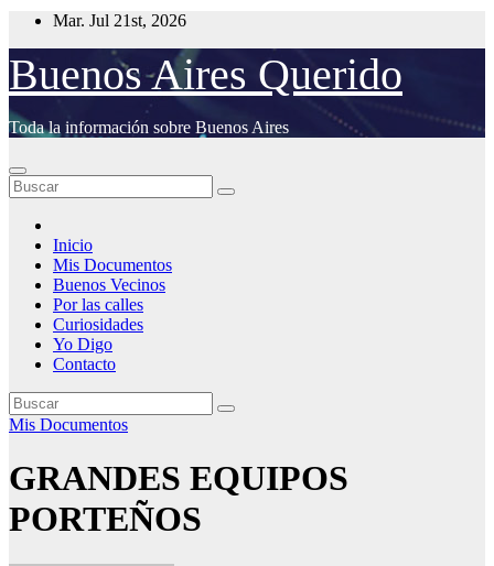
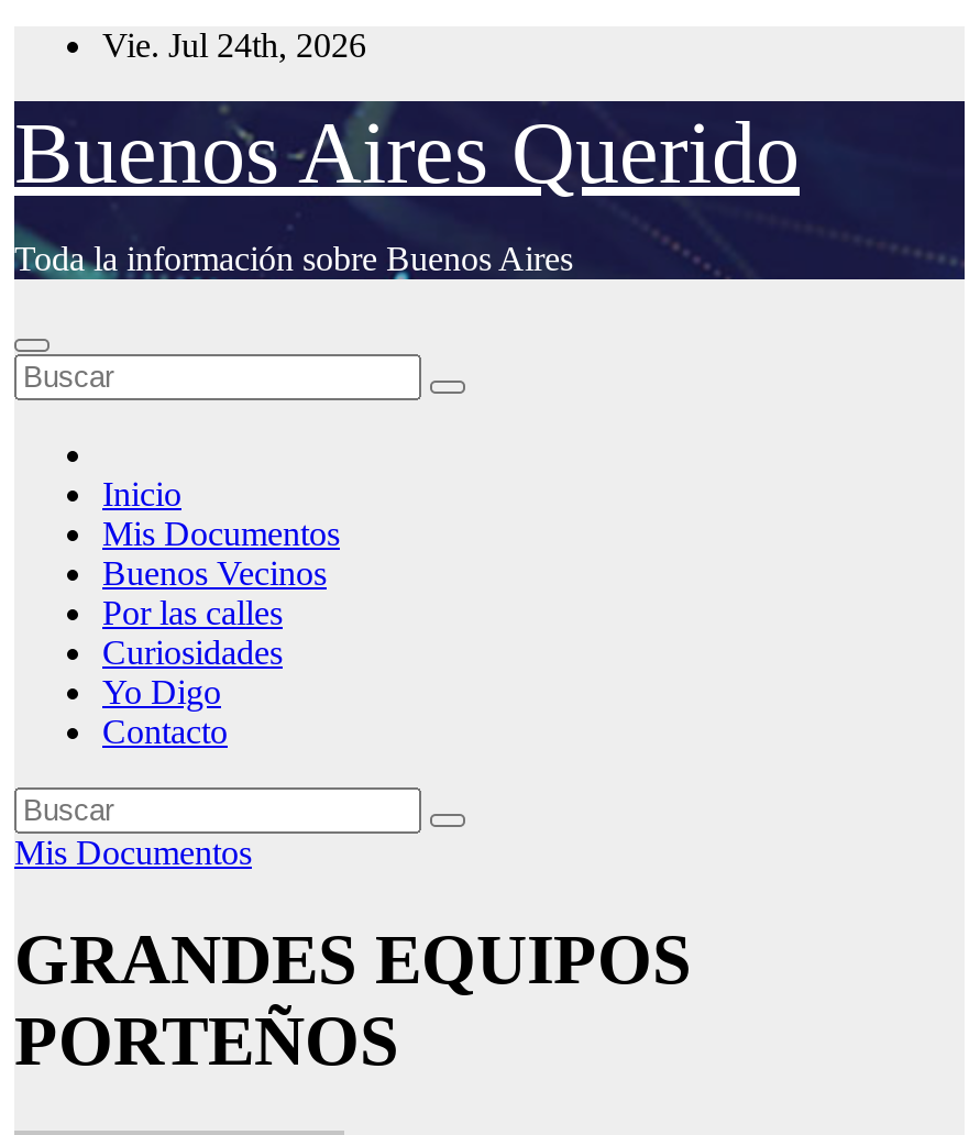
- Mar. Jul 21st, 2026
+ Vie. Jul 24th, 2026
